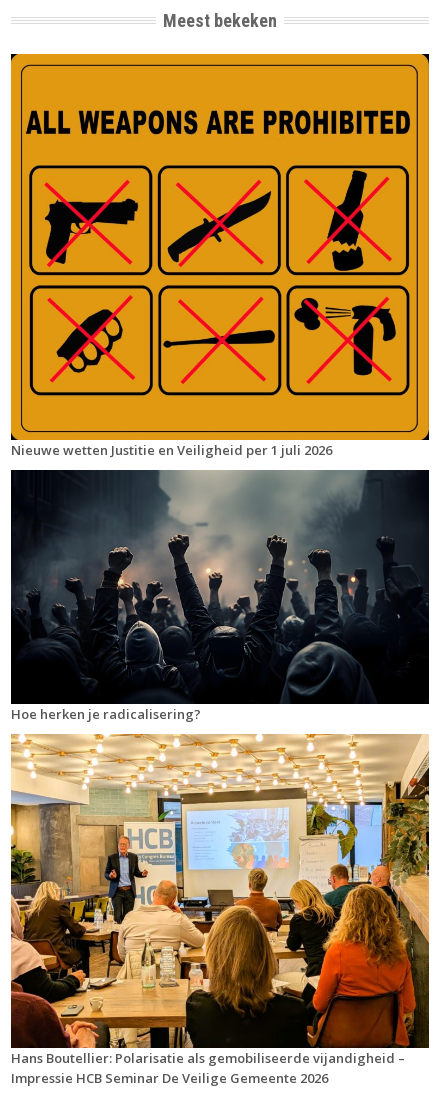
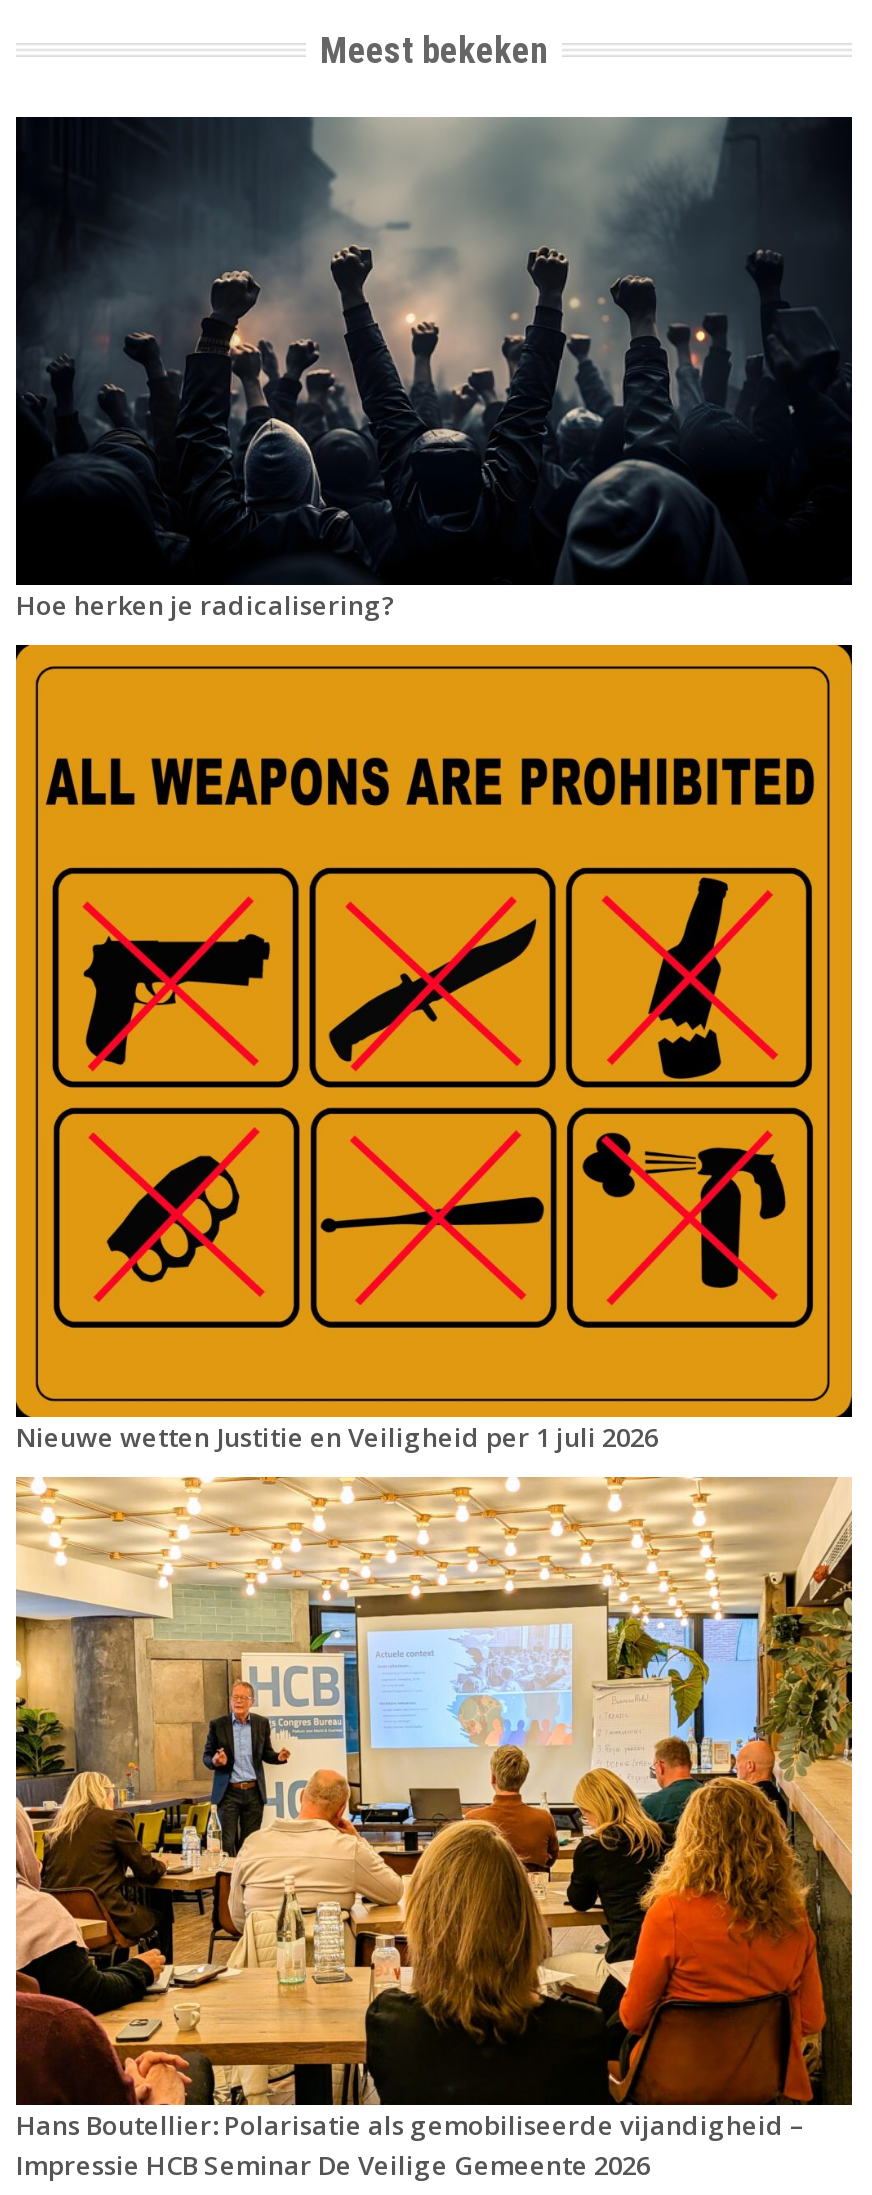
moved down: [image]

moved down: [image]

moved down: [image]

moved down: Nieuwe wetten Justitie en Veiligheid per 1 juli 2026

moved up: [image] | Hoe herken je radicalisering?
